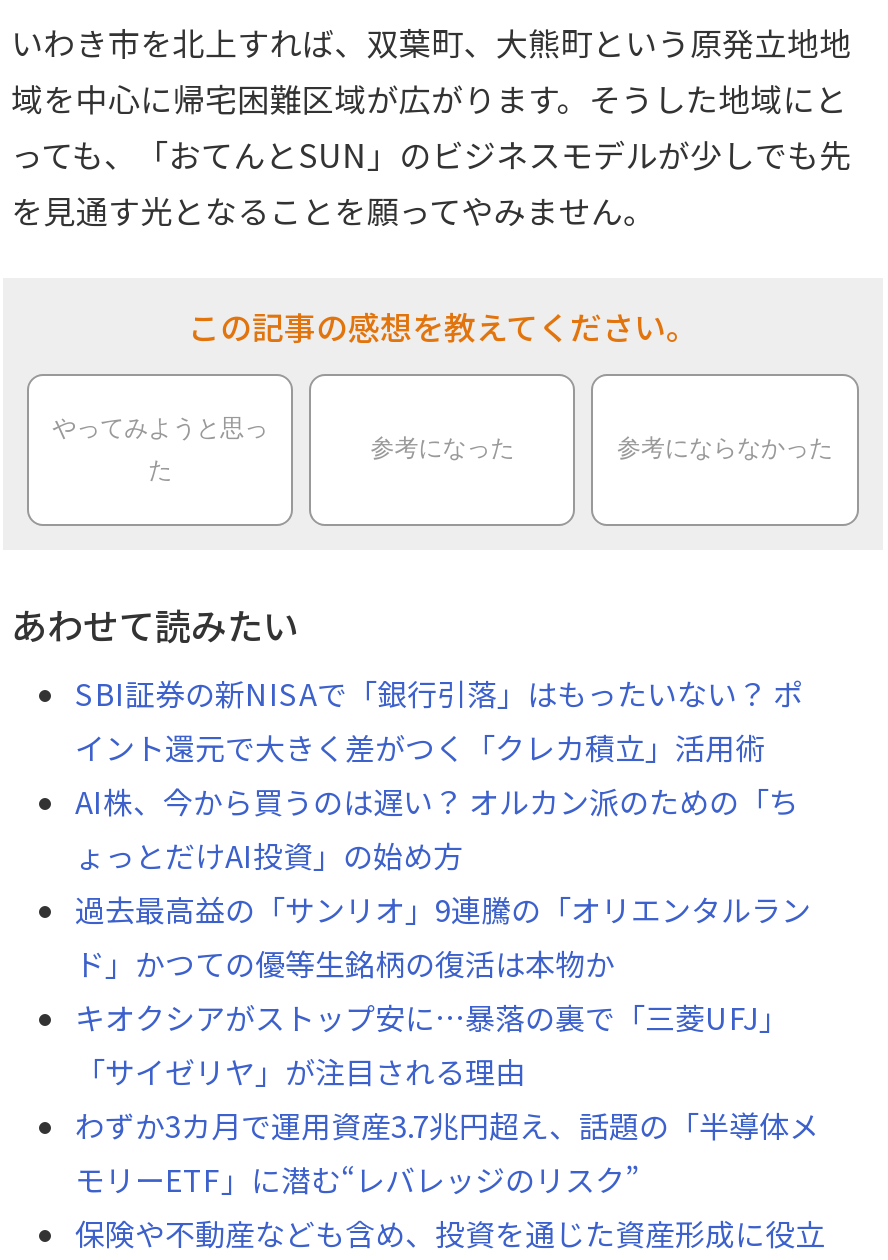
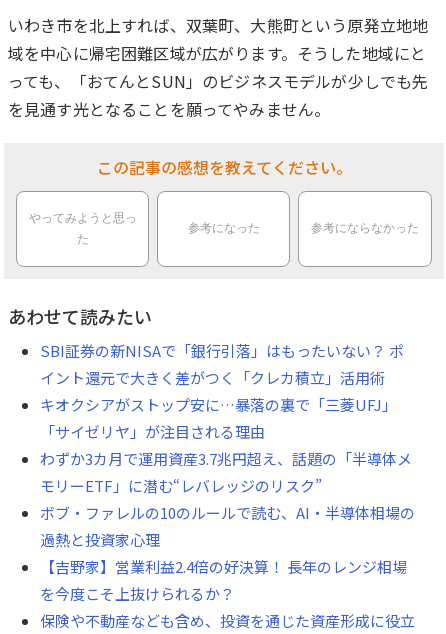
- AI株、今から買うのは遅い？ オルカン派のための「ち
- ょっとだけAI投資」の始め方
- 過去最高益の「サンリオ」9連騰の「オリエンタルラン
- ド」かつての優等生銘柄の復活は本物か

moved up: キオクシアがストップ安に…暴落の裏で「三菱UFJ」 | 「サイゼリヤ」が注目される理由 | わずか3カ月で運用資産3.7兆円超え、話題の「半導体メ | モリーETF」に潜む“レバレッジのリスク”

+ ボブ・ファレルの10のルールで読む、AI・半導体相場の
+ 過熱と投資家心理
+ 【吉野家】営業利益2.4倍の好決算！ 長年のレンジ相場
+ を今度こそ上抜けられるか？
